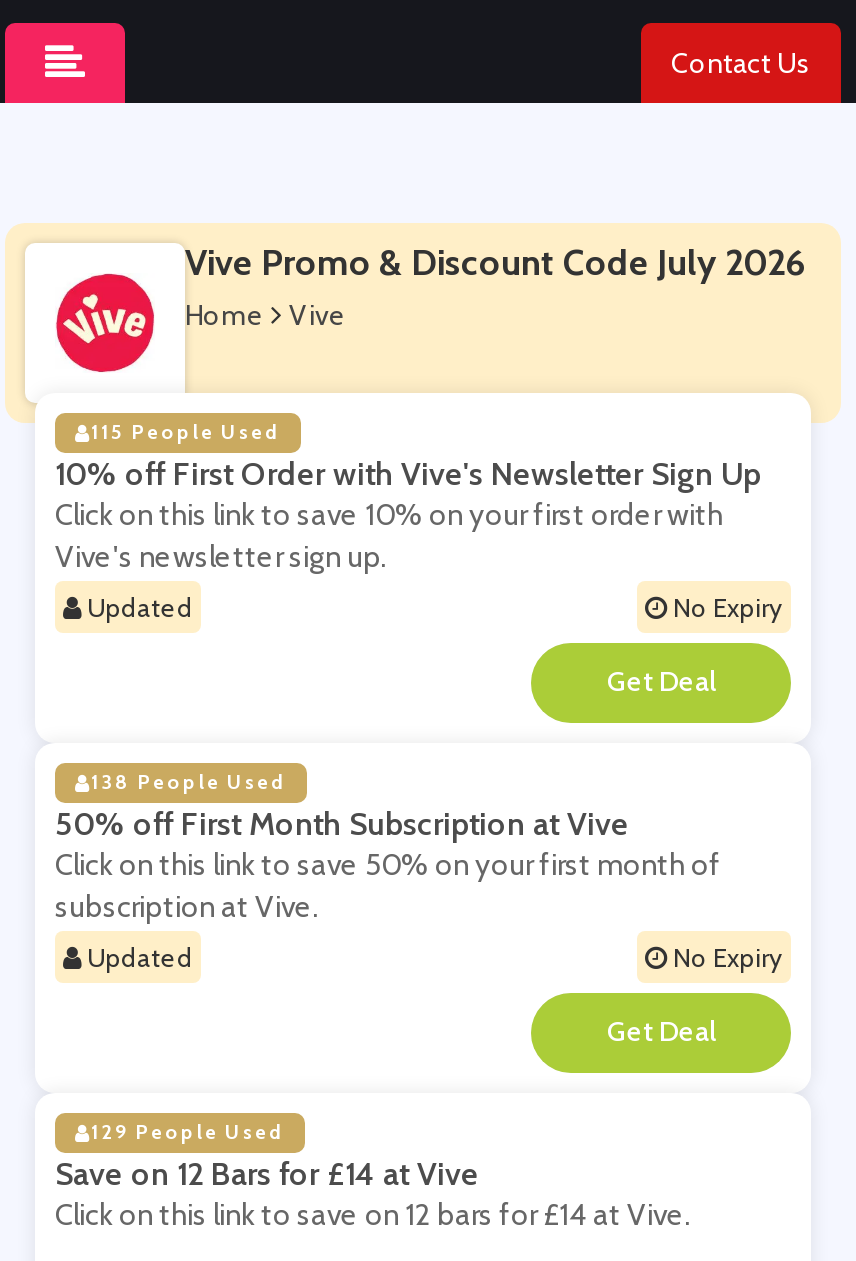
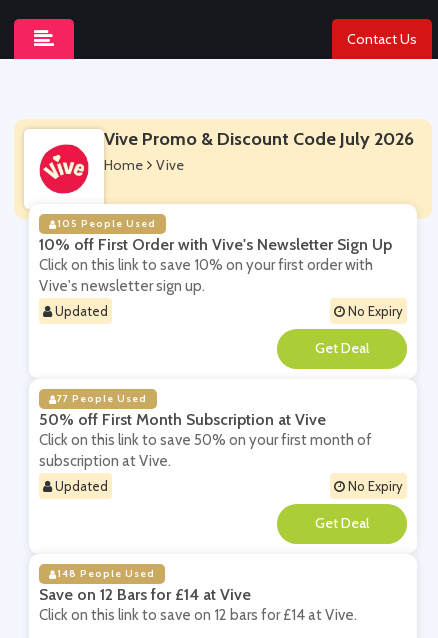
- 115 People Used
+ 105 People Used

- 138 People Used
+ 77 People Used

- 129 People Used
+ 148 People Used
